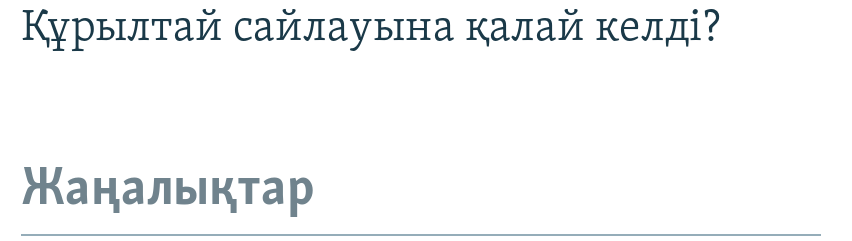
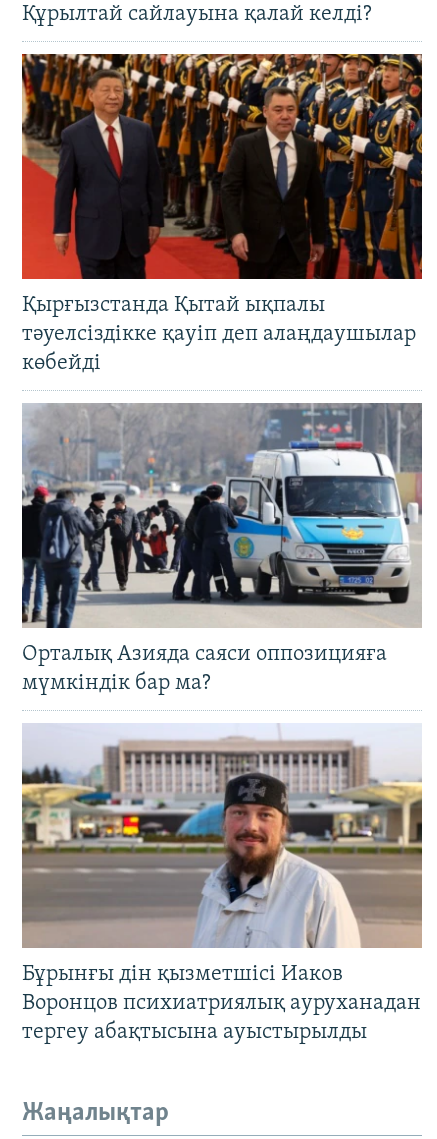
+ [image]
+ Қырғызстанда Қытай ықпалы
+ тәуелсіздікке қауіп деп алаңдаушылар
+ көбейді

+ [image]
+ Орталық Азияда саяси оппозицияға
+ мүмкіндік бар ма?

+ [image]
+ Бұрынғы дін қызметшісі Иаков
+ Воронцов психиатриялық ауруханадан
+ тергеу абақтысына ауыстырылды
